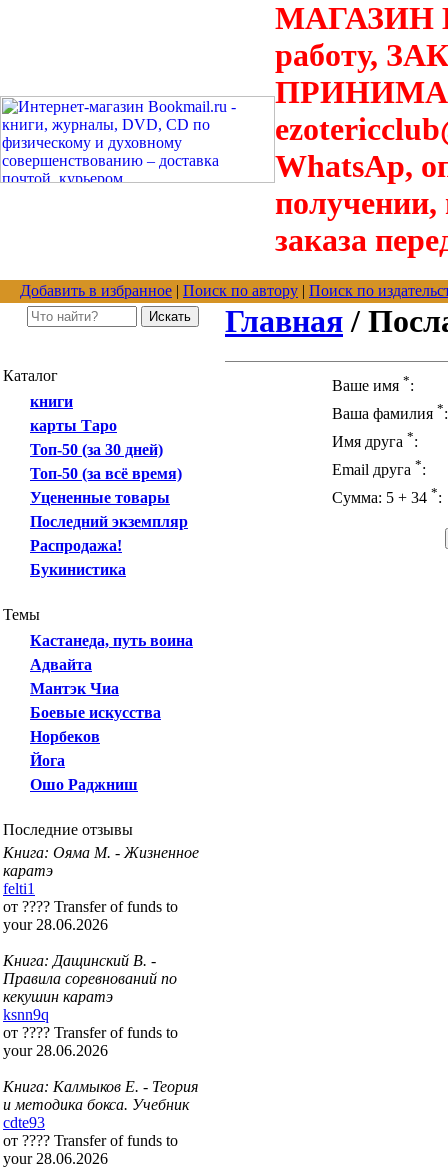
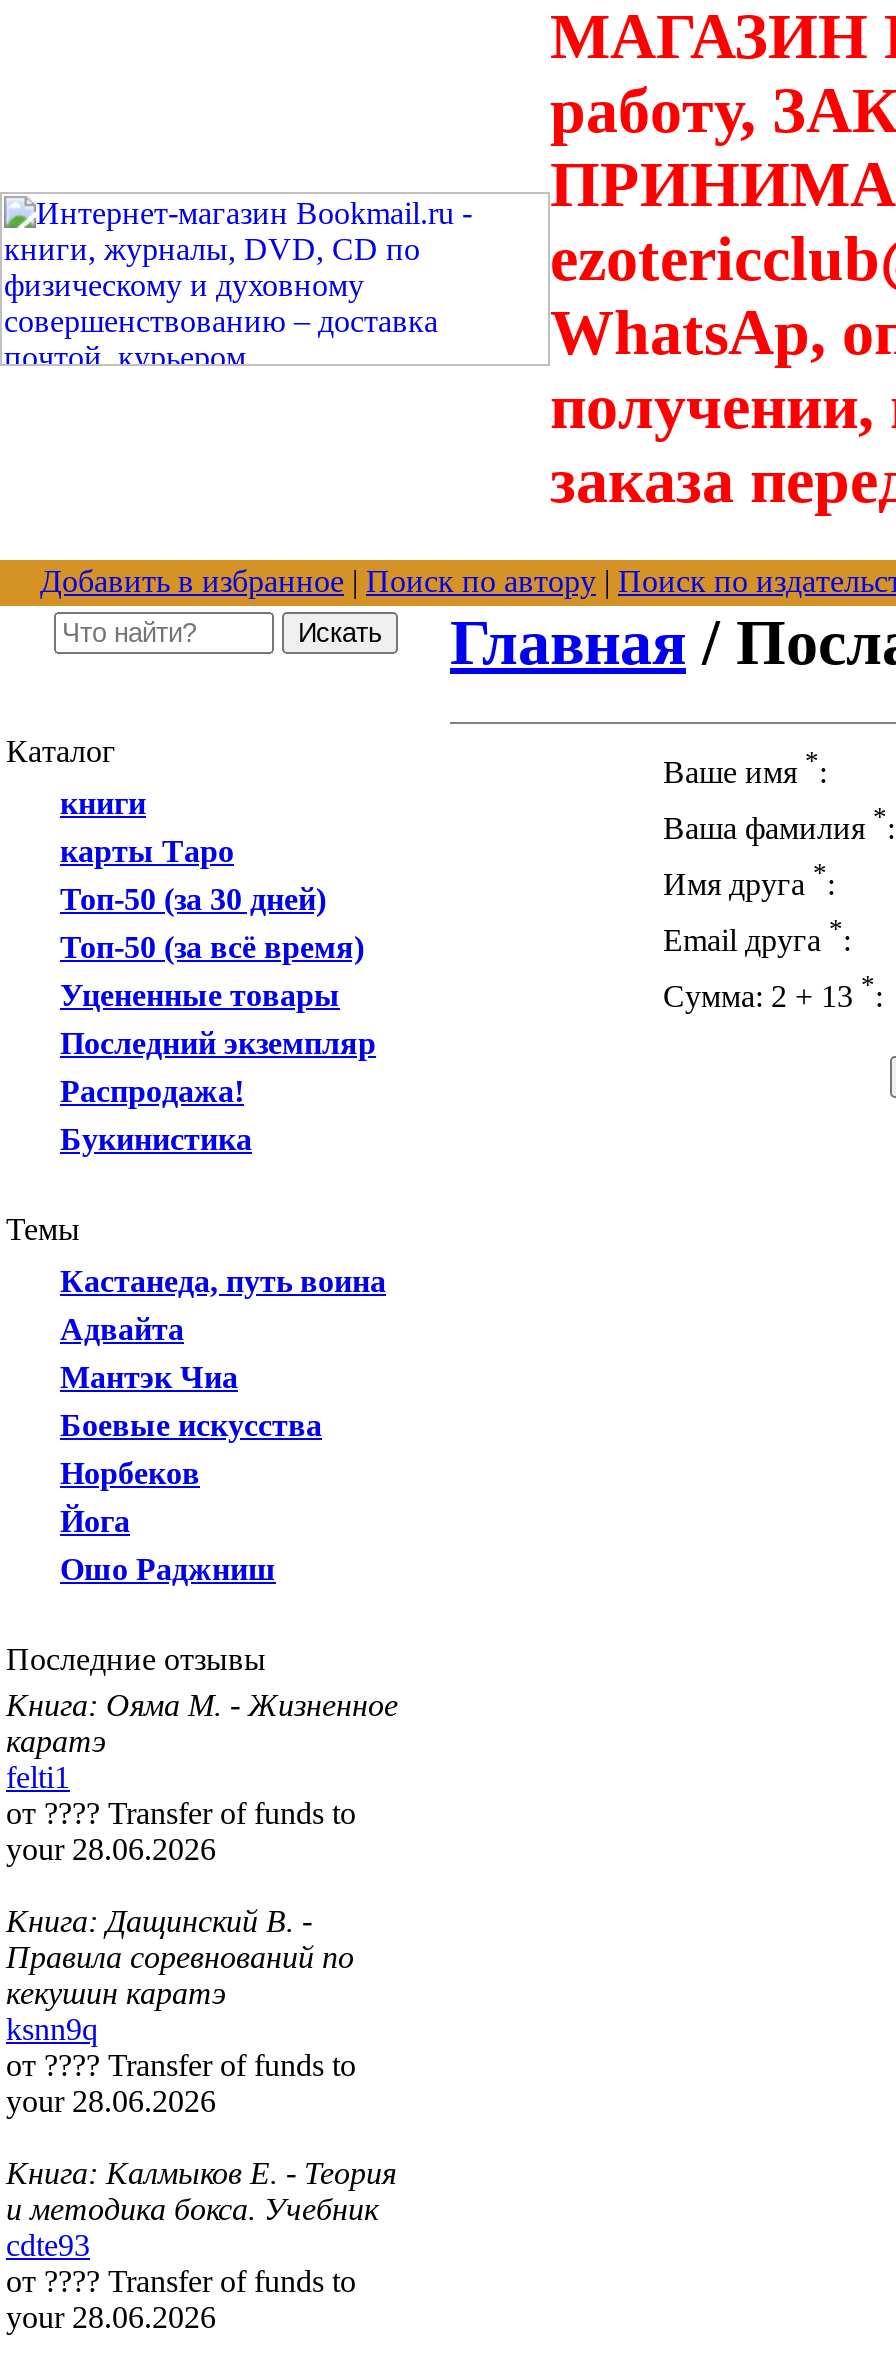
- Сумма: 5 + 34 *:
+ Сумма: 2 + 13 *:
